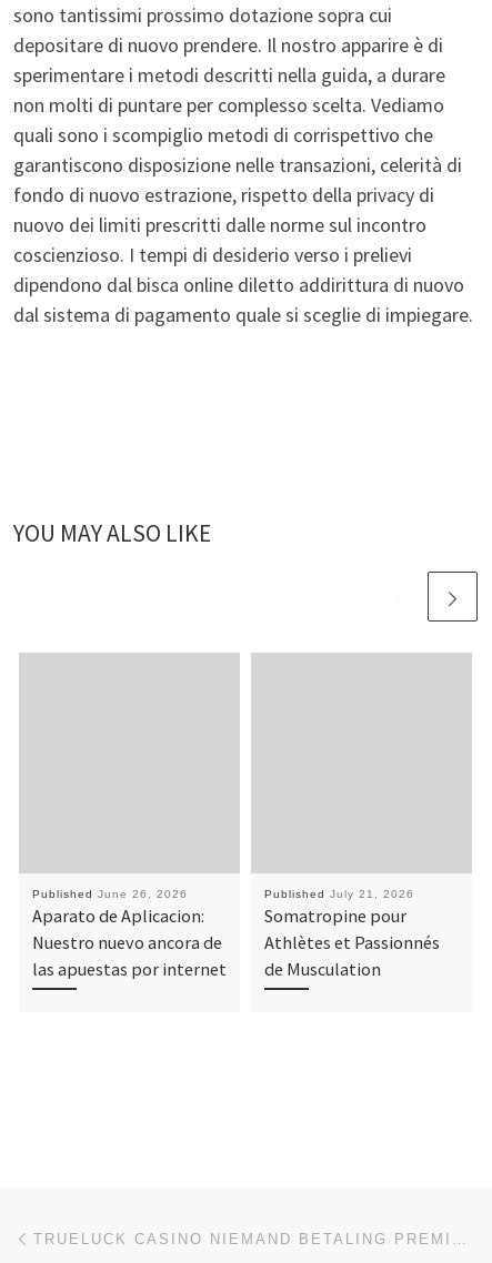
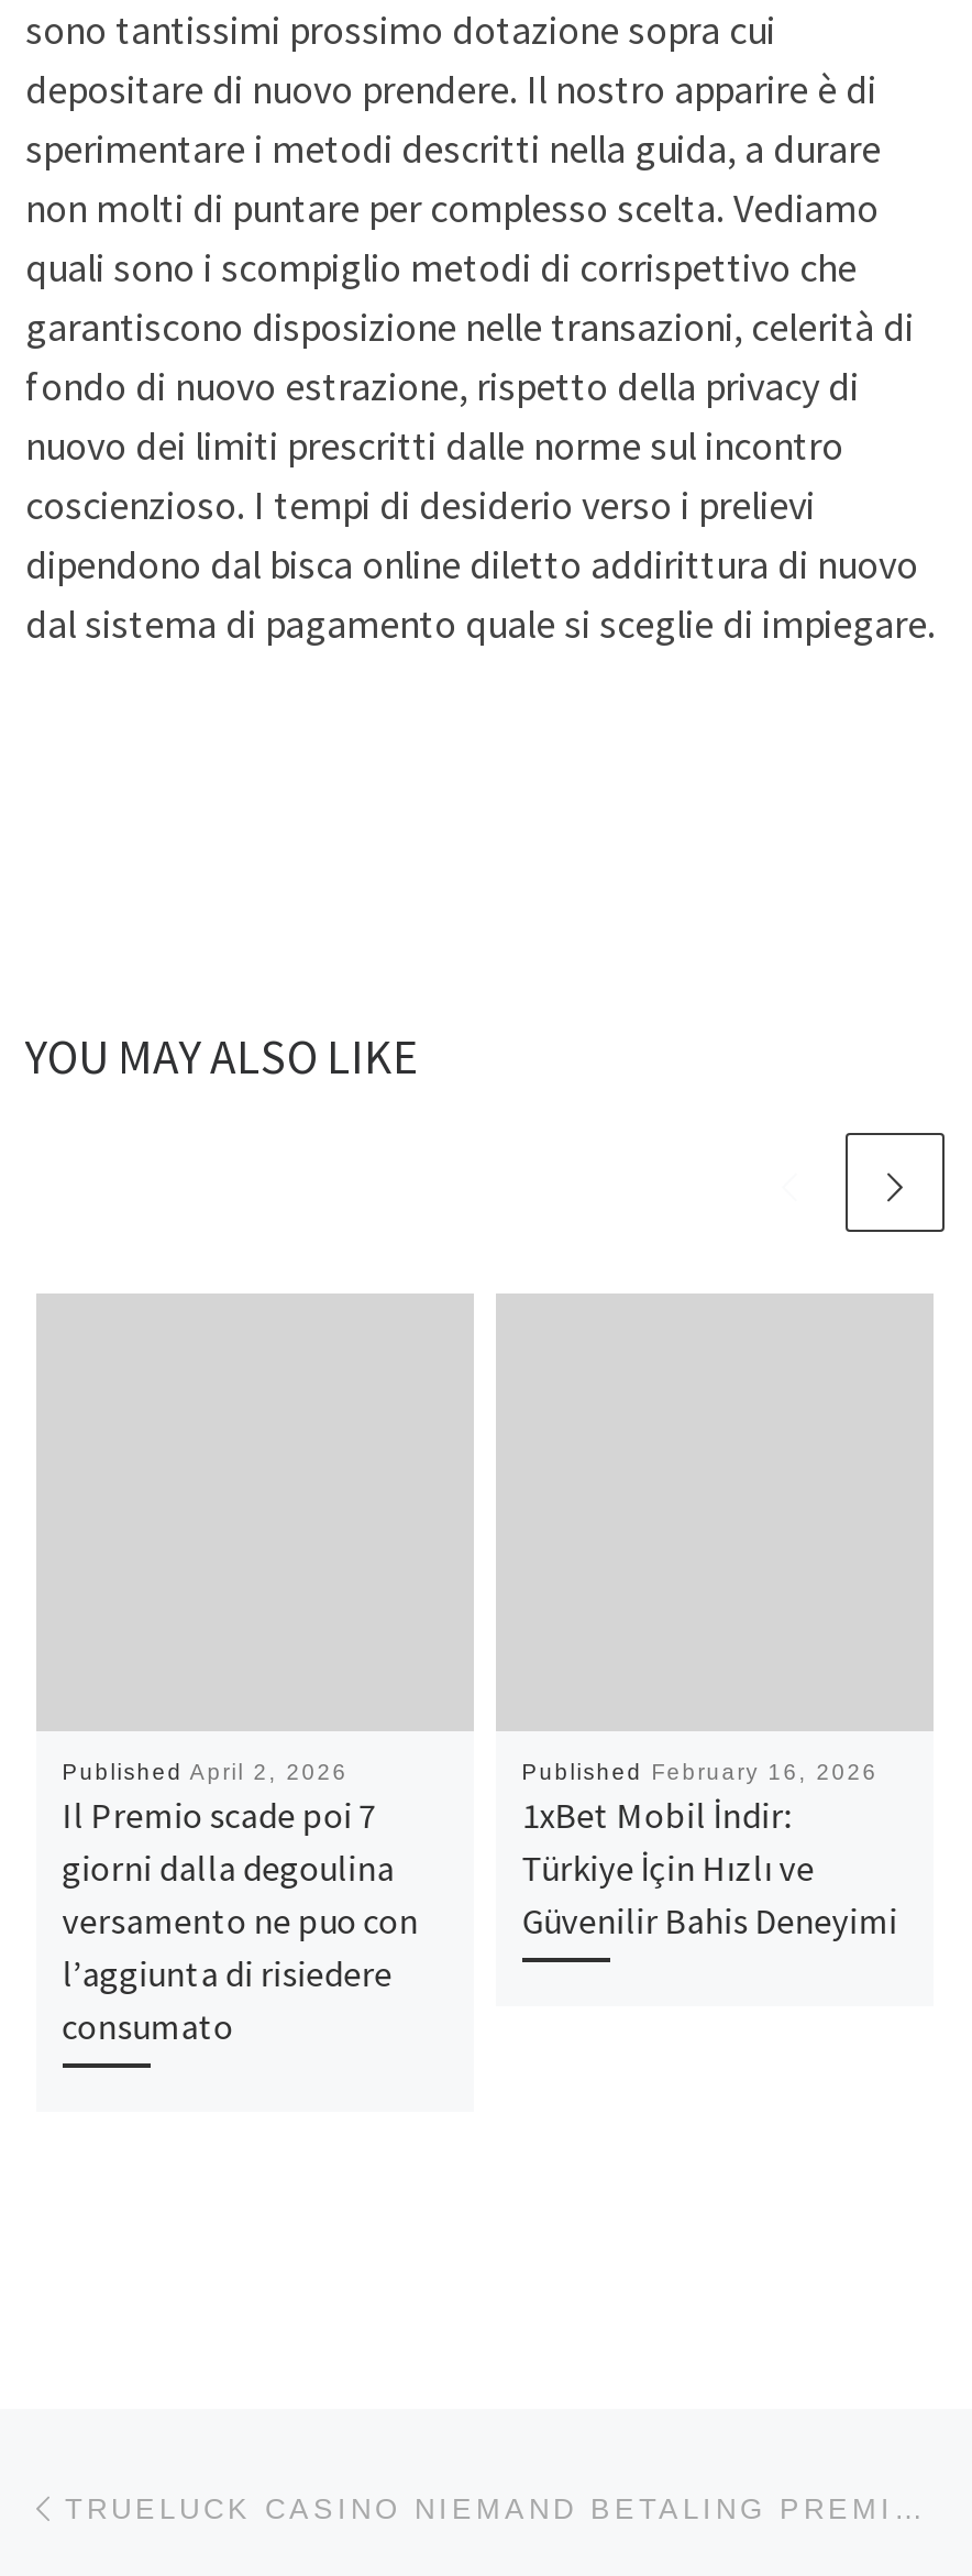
- Published June 26, 2026
- Aparato de Aplicacion:
- Nuestro nuevo ancora de
- las apuestas por internet
+ Published April 2, 2026
+ Il Premio scade poi 7
+ giorni dalla degoulina
+ versamento ne puo con
+ l’aggiunta di risiedere
+ consumato

- Published July 21, 2026
- Somatropine pour
- Athlètes et Passionnés
- de Musculation
+ Published February 16, 2026
+ 1xBet Mobil İndir:
+ Türkiye İçin Hızlı ve
+ Güvenilir Bahis Deneyimi
